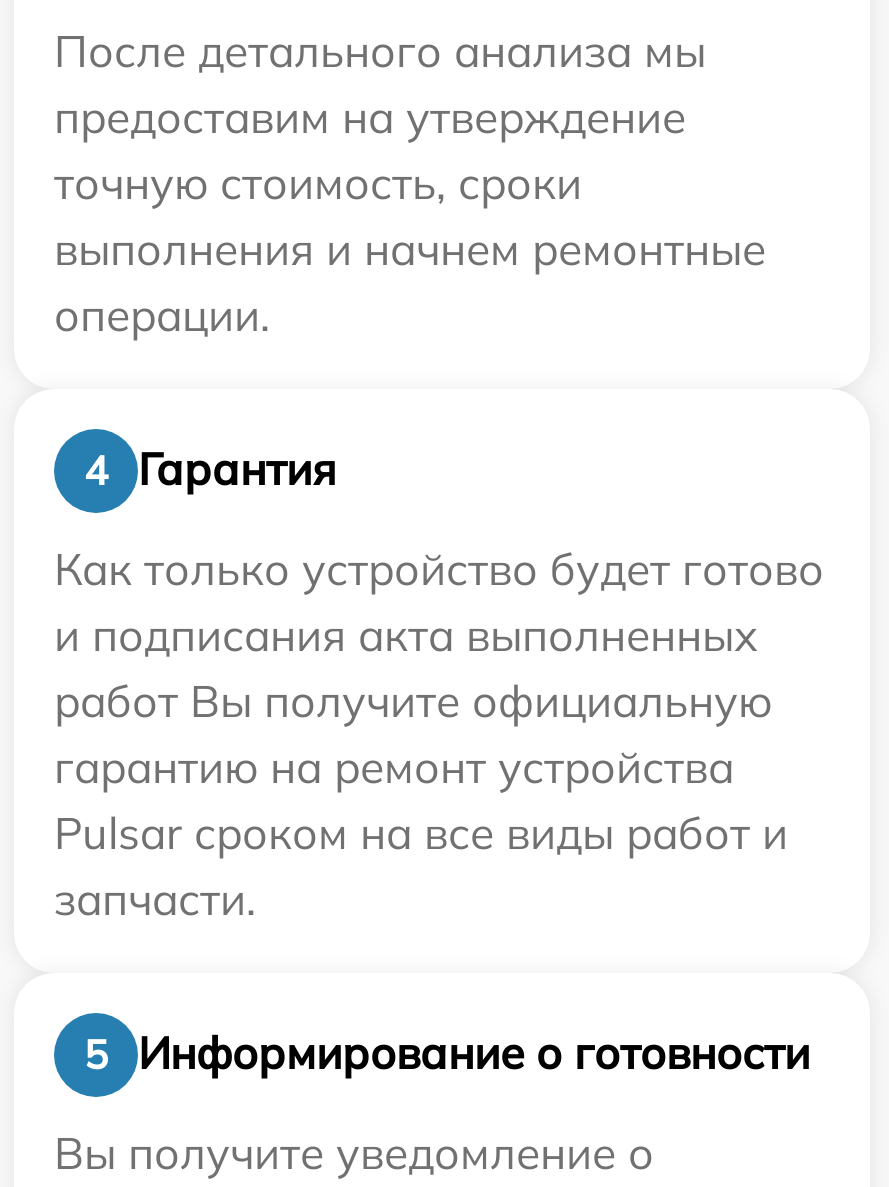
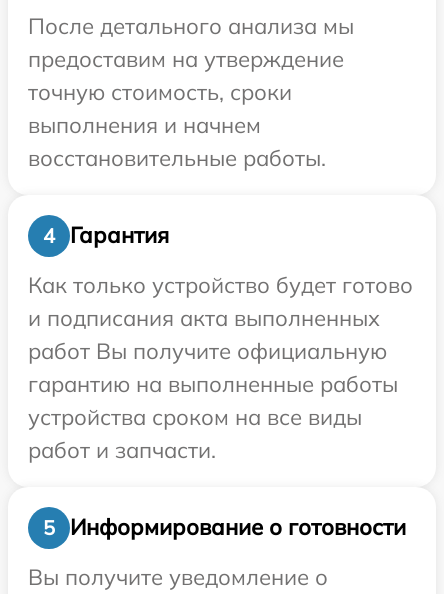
- выполнения и начнем ремонтные
- операции.
+ выполнения и начнем
+ восстановительные работы.

- гарантию на ремонт устройства
- Pulsar сроком на все виды работ и
- запчасти.
+ гарантию на выполненные работы
+ устройства сроком на все виды
+ работ и запчасти.
